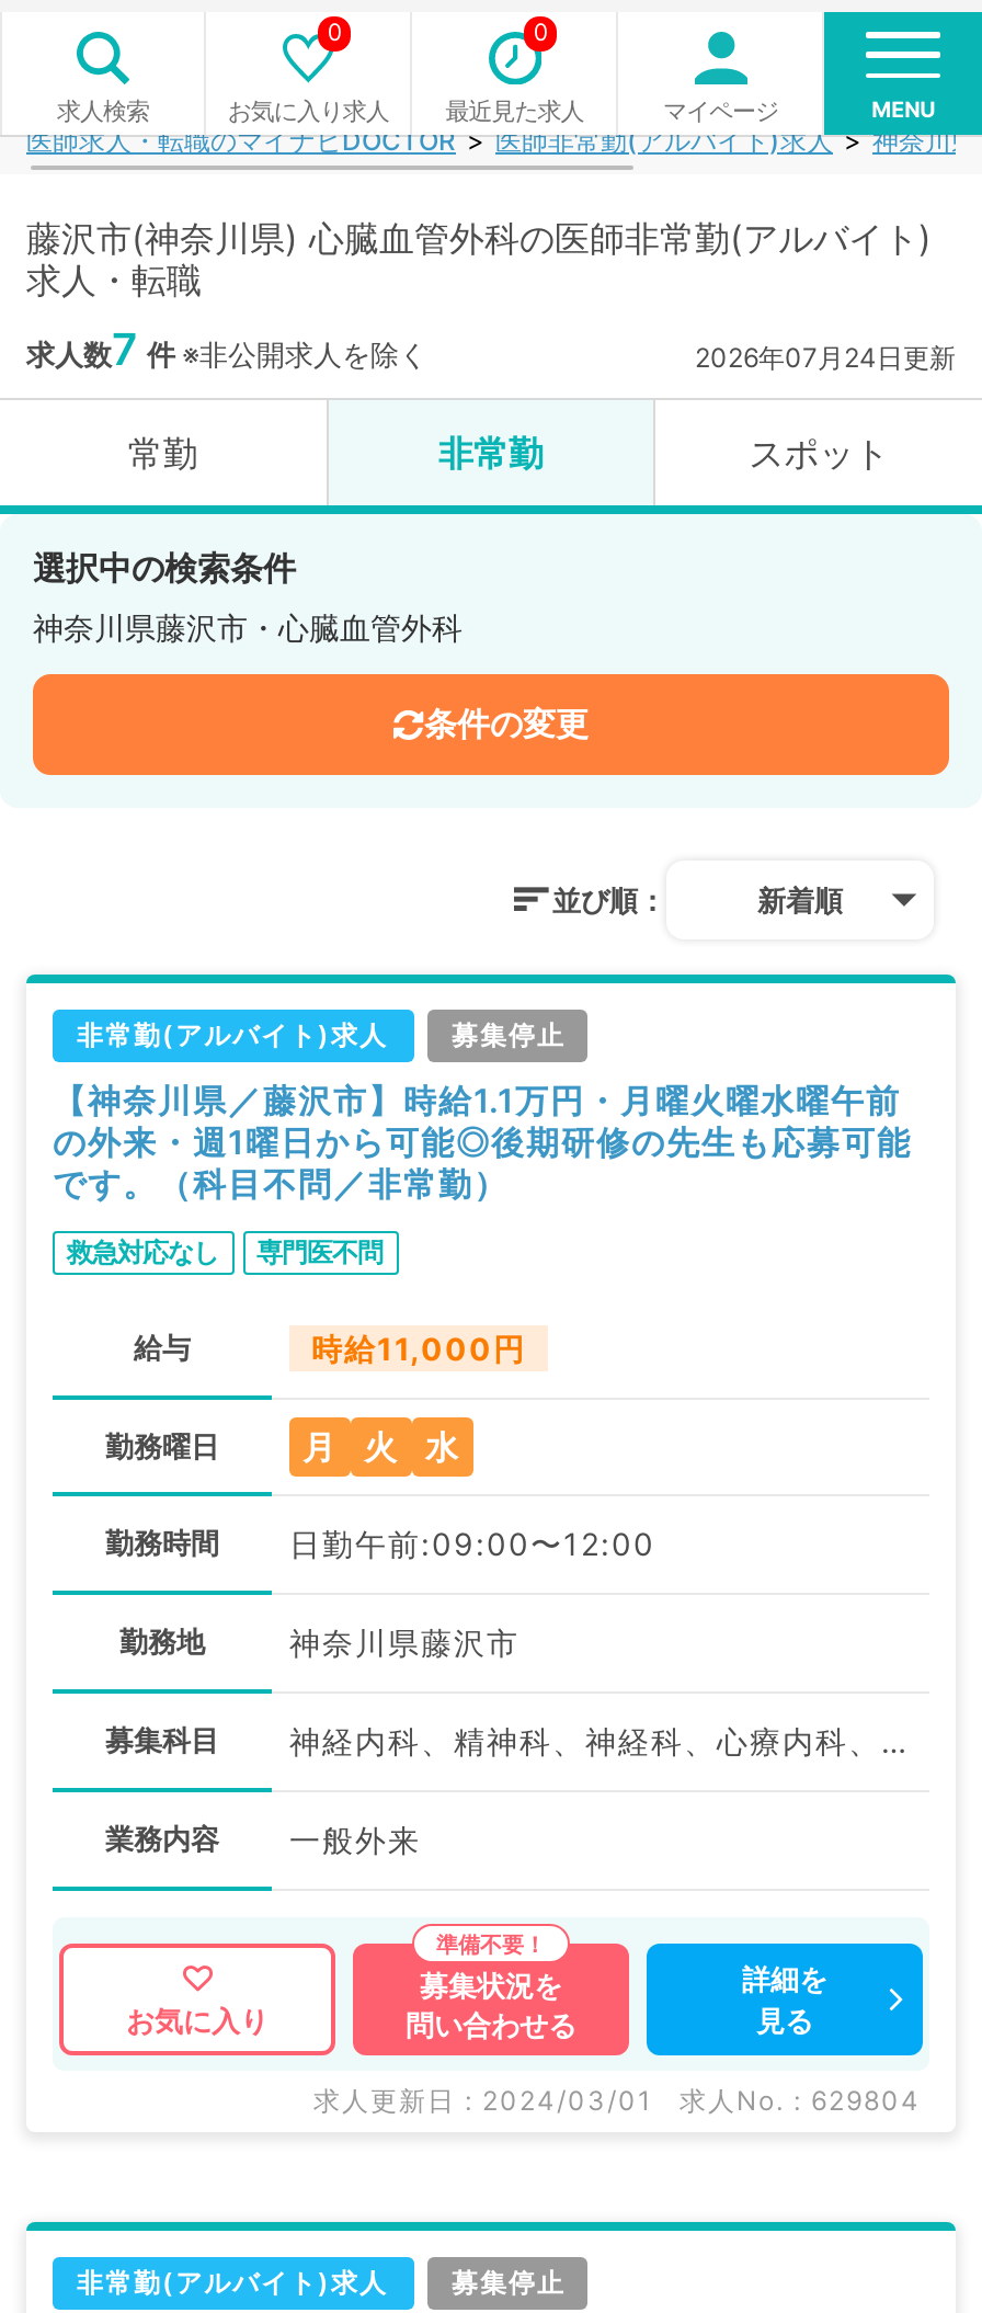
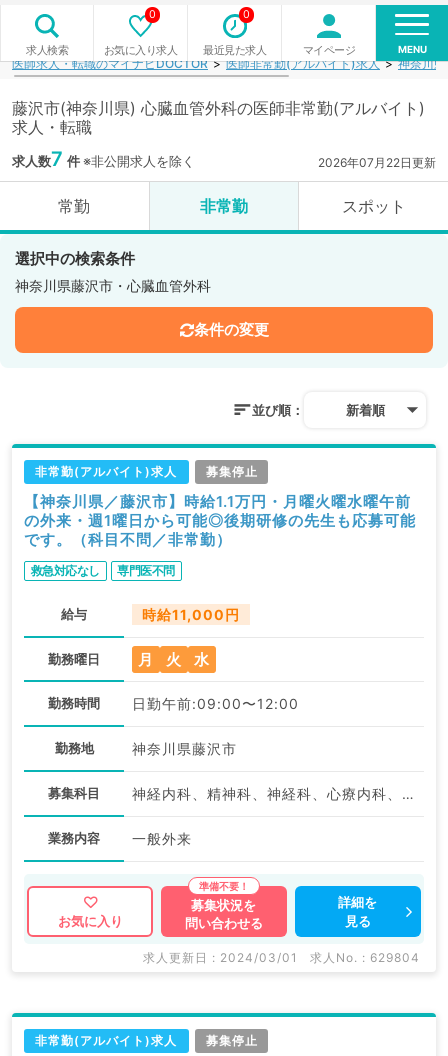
- 2026年07月24日更新
+ 2026年07月22日更新
